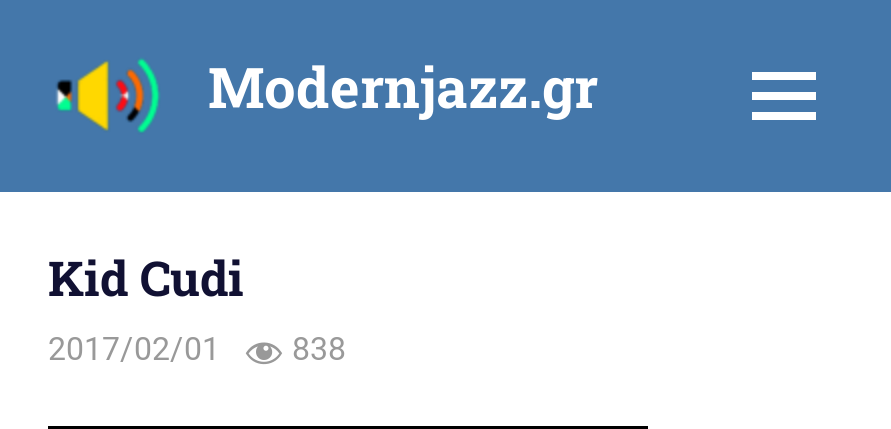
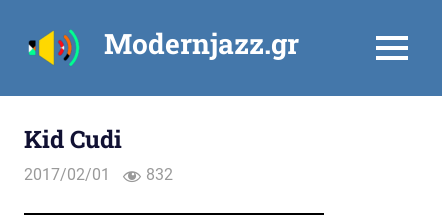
- 2017/02/01 838
+ 2017/02/01 832
